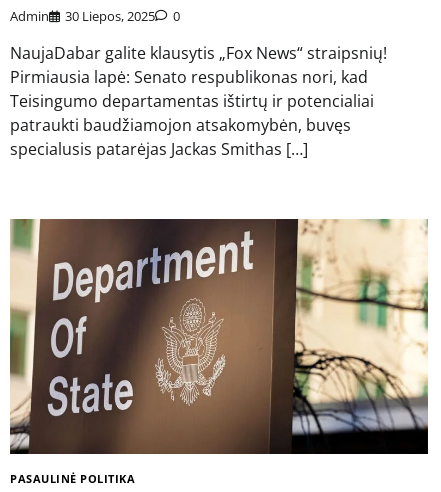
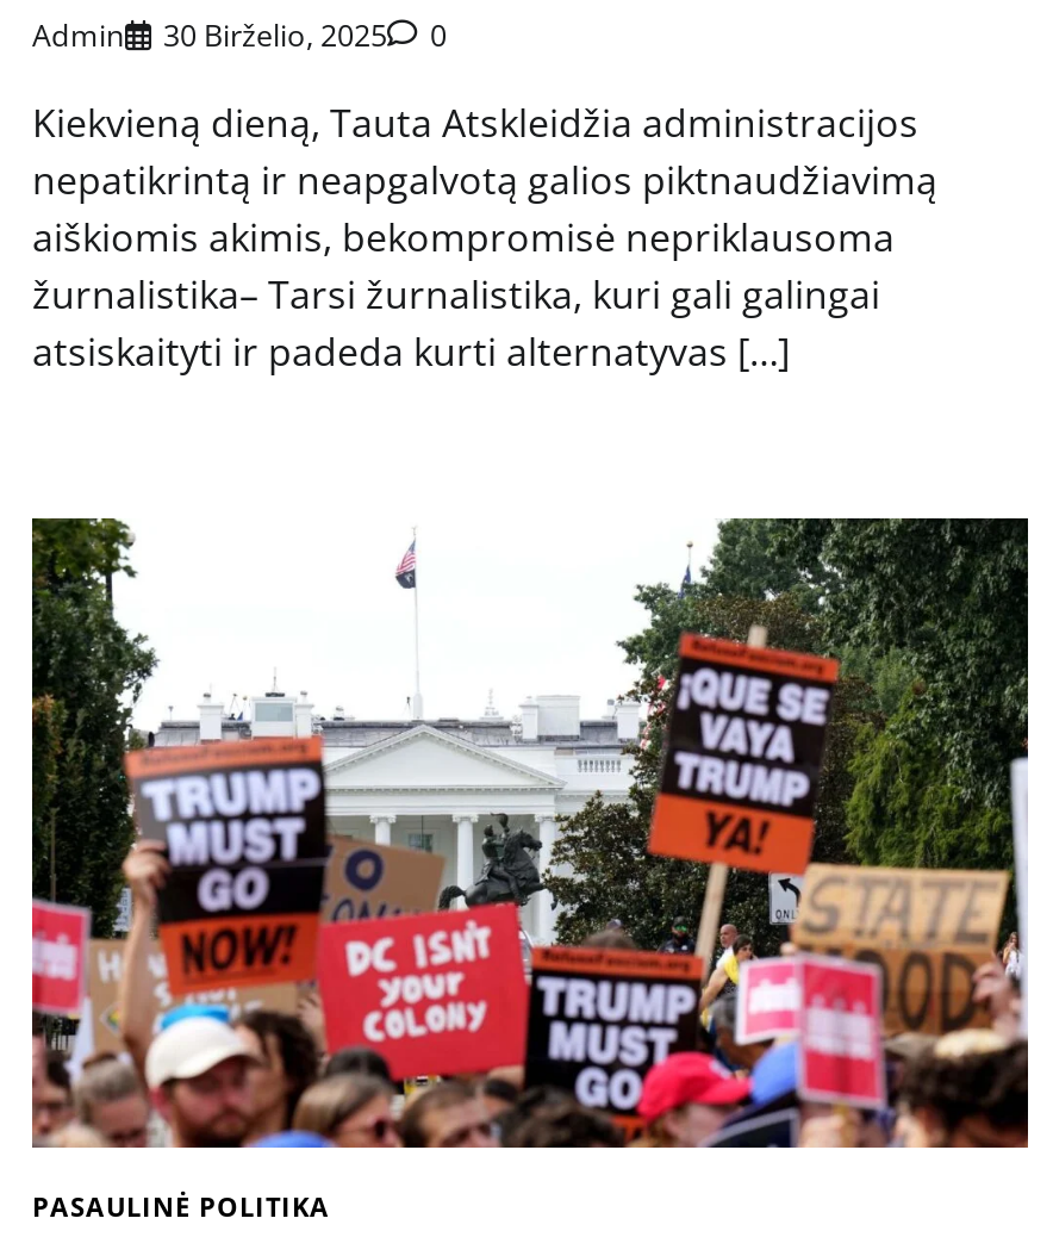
- Admin 30 Liepos, 2025 0
+ Admin 30 Birželio, 2025 0

- NaujaDabar galite klausytis „Fox News“ straipsnių!
- Pirmiausia lapė: Senato respublikonas nori, kad
- Teisingumo departamentas ištirtų ir potencialiai
- patraukti baudžiamojon atsakomybėn, buvęs
- specialusis patarėjas Jackas Smithas […]
+ Kiekvieną dieną, Tauta Atskleidžia administracijos
+ nepatikrintą ir neapgalvotą galios piktnaudžiavimą
+ aiškiomis akimis, bekompromisė nepriklausoma
+ žurnalistika– Tarsi žurnalistika, kuri gali galingai
+ atsiskaityti ir padeda kurti alternatyvas […]

- [image]
+ [image]
